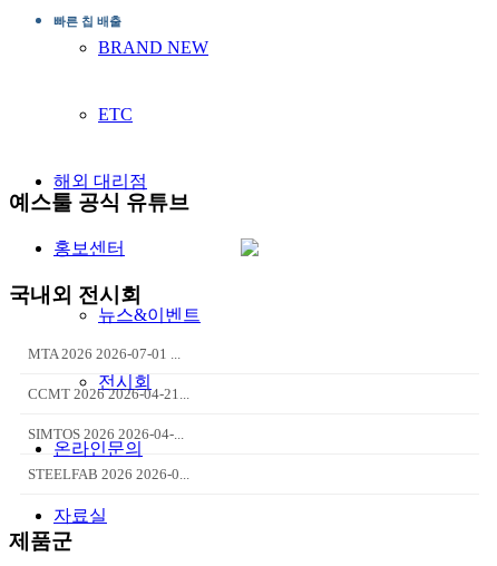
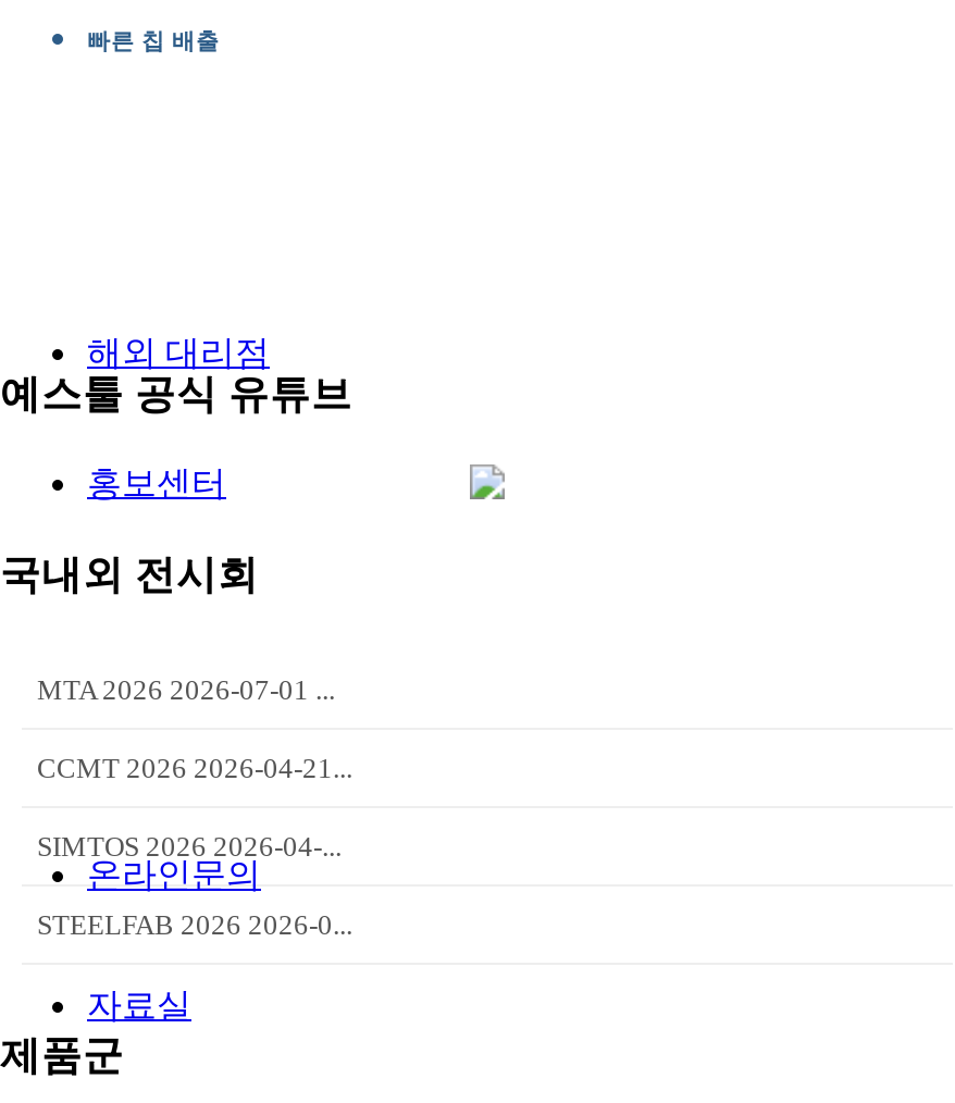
- BRAND NEW

- ETC

- 뉴스&이벤트

- 전시회
